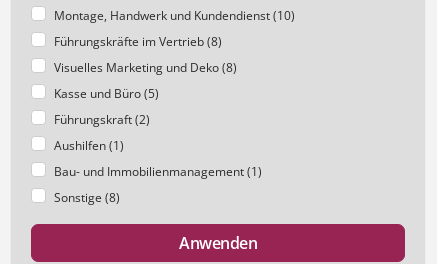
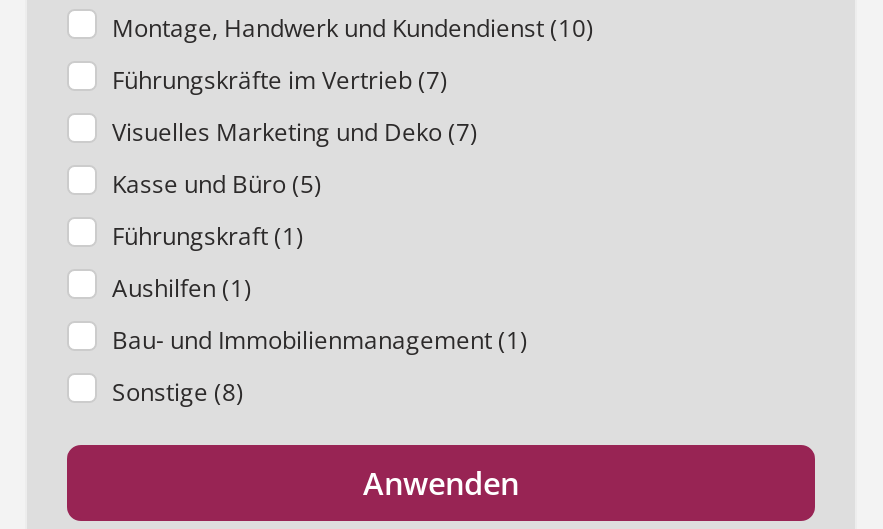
- Führungskräfte im Vertrieb (8)
+ Führungskräfte im Vertrieb (7)

- Visuelles Marketing und Deko (8)
+ Visuelles Marketing und Deko (7)

- Führungskraft (2)
+ Führungskraft (1)
